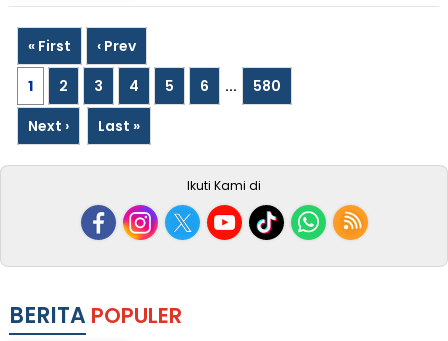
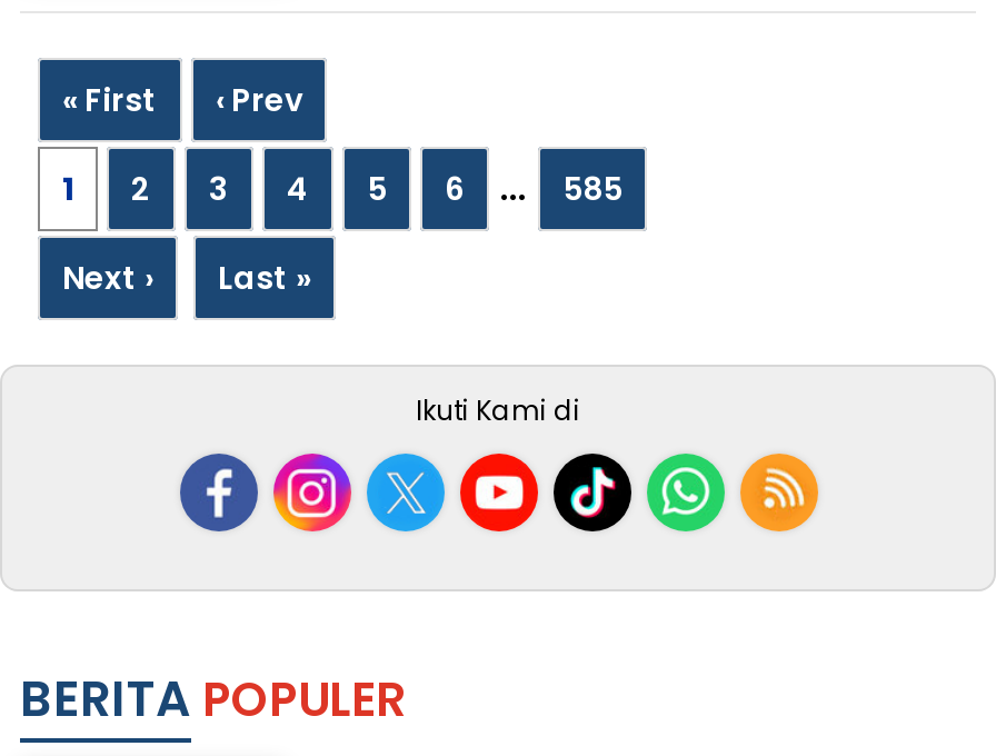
- 580
+ 585
